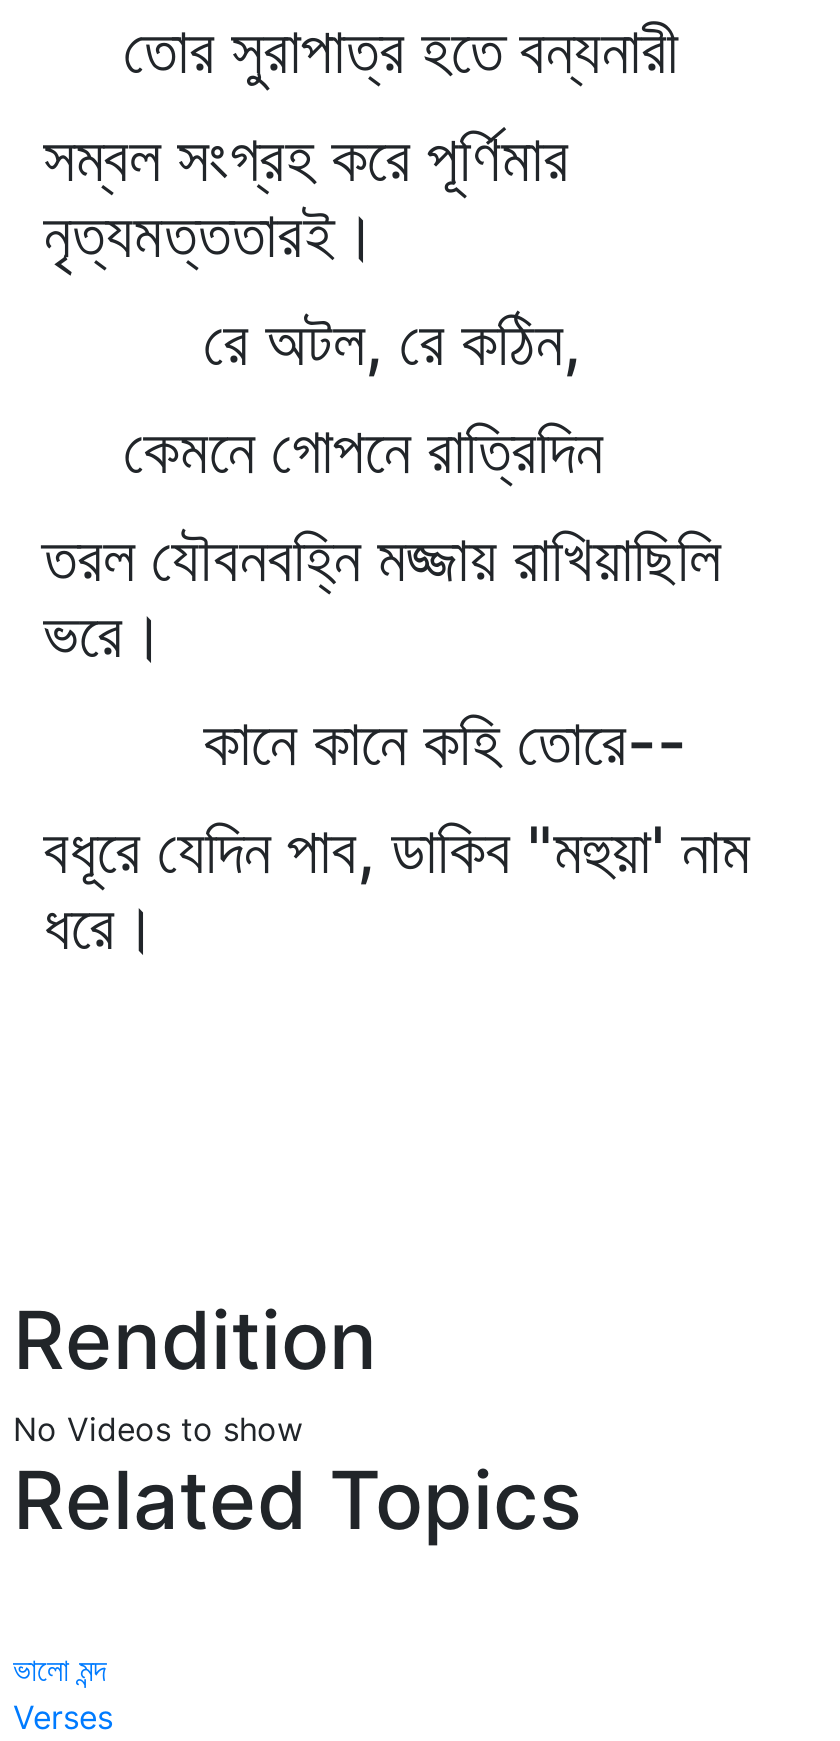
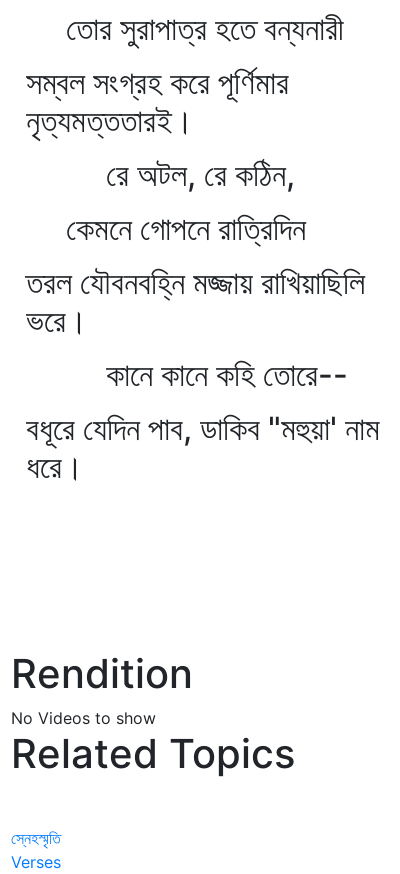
- ভালো মন্দ
+ স্নেহস্মৃতি
